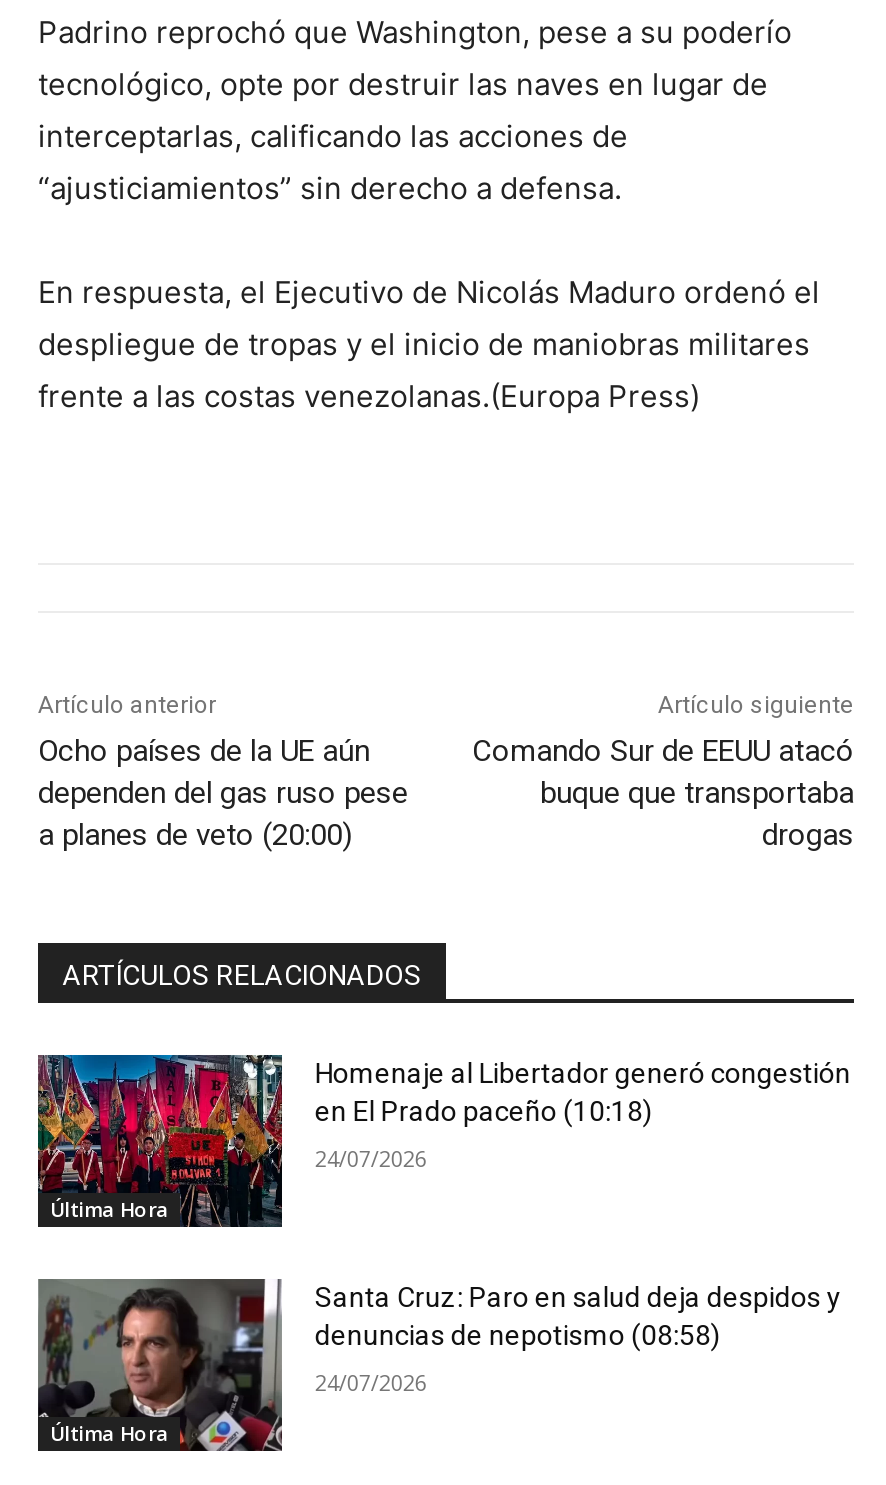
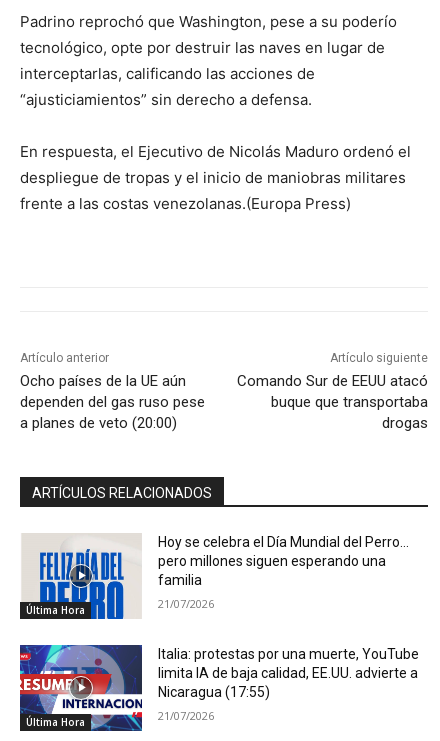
- [image]
- Homenaje al Libertador generó congestión
- en El Prado paceño (10:18)
+ [image]
+ Hoy se celebra el Día Mundial del Perro…
+ pero millones siguen esperando una
+ familia

- 24/07/2026
+ 21/07/2026

- [image]
- Santa Cruz: Paro en salud deja despidos y
- denuncias de nepotismo (08:58)
+ [image]
+ Italia: protestas por una muerte, YouTube
+ limita IA de baja calidad, EE.UU. advierte a
+ Nicaragua (17:55)

- 24/07/2026
+ 21/07/2026
